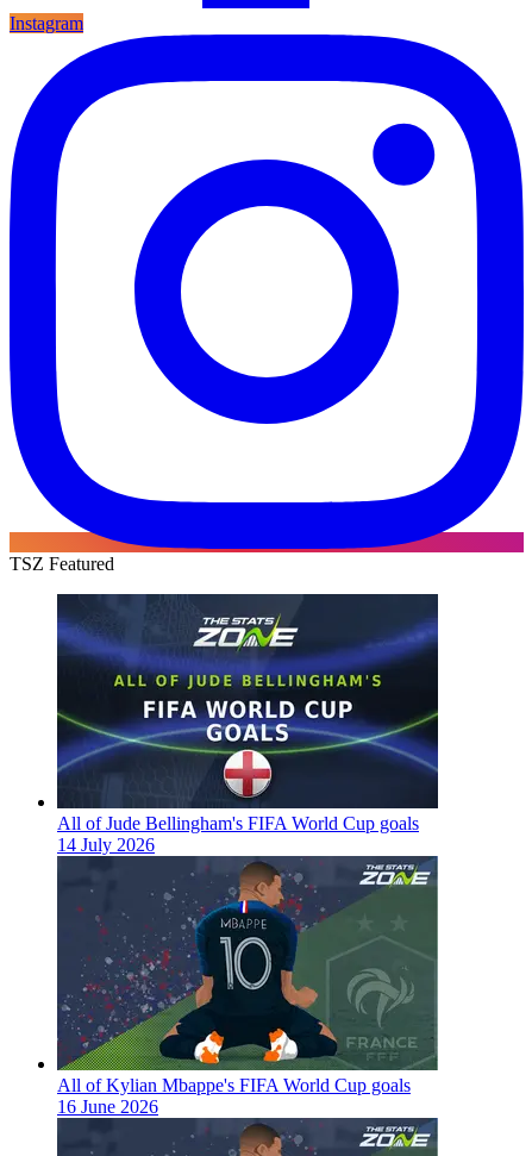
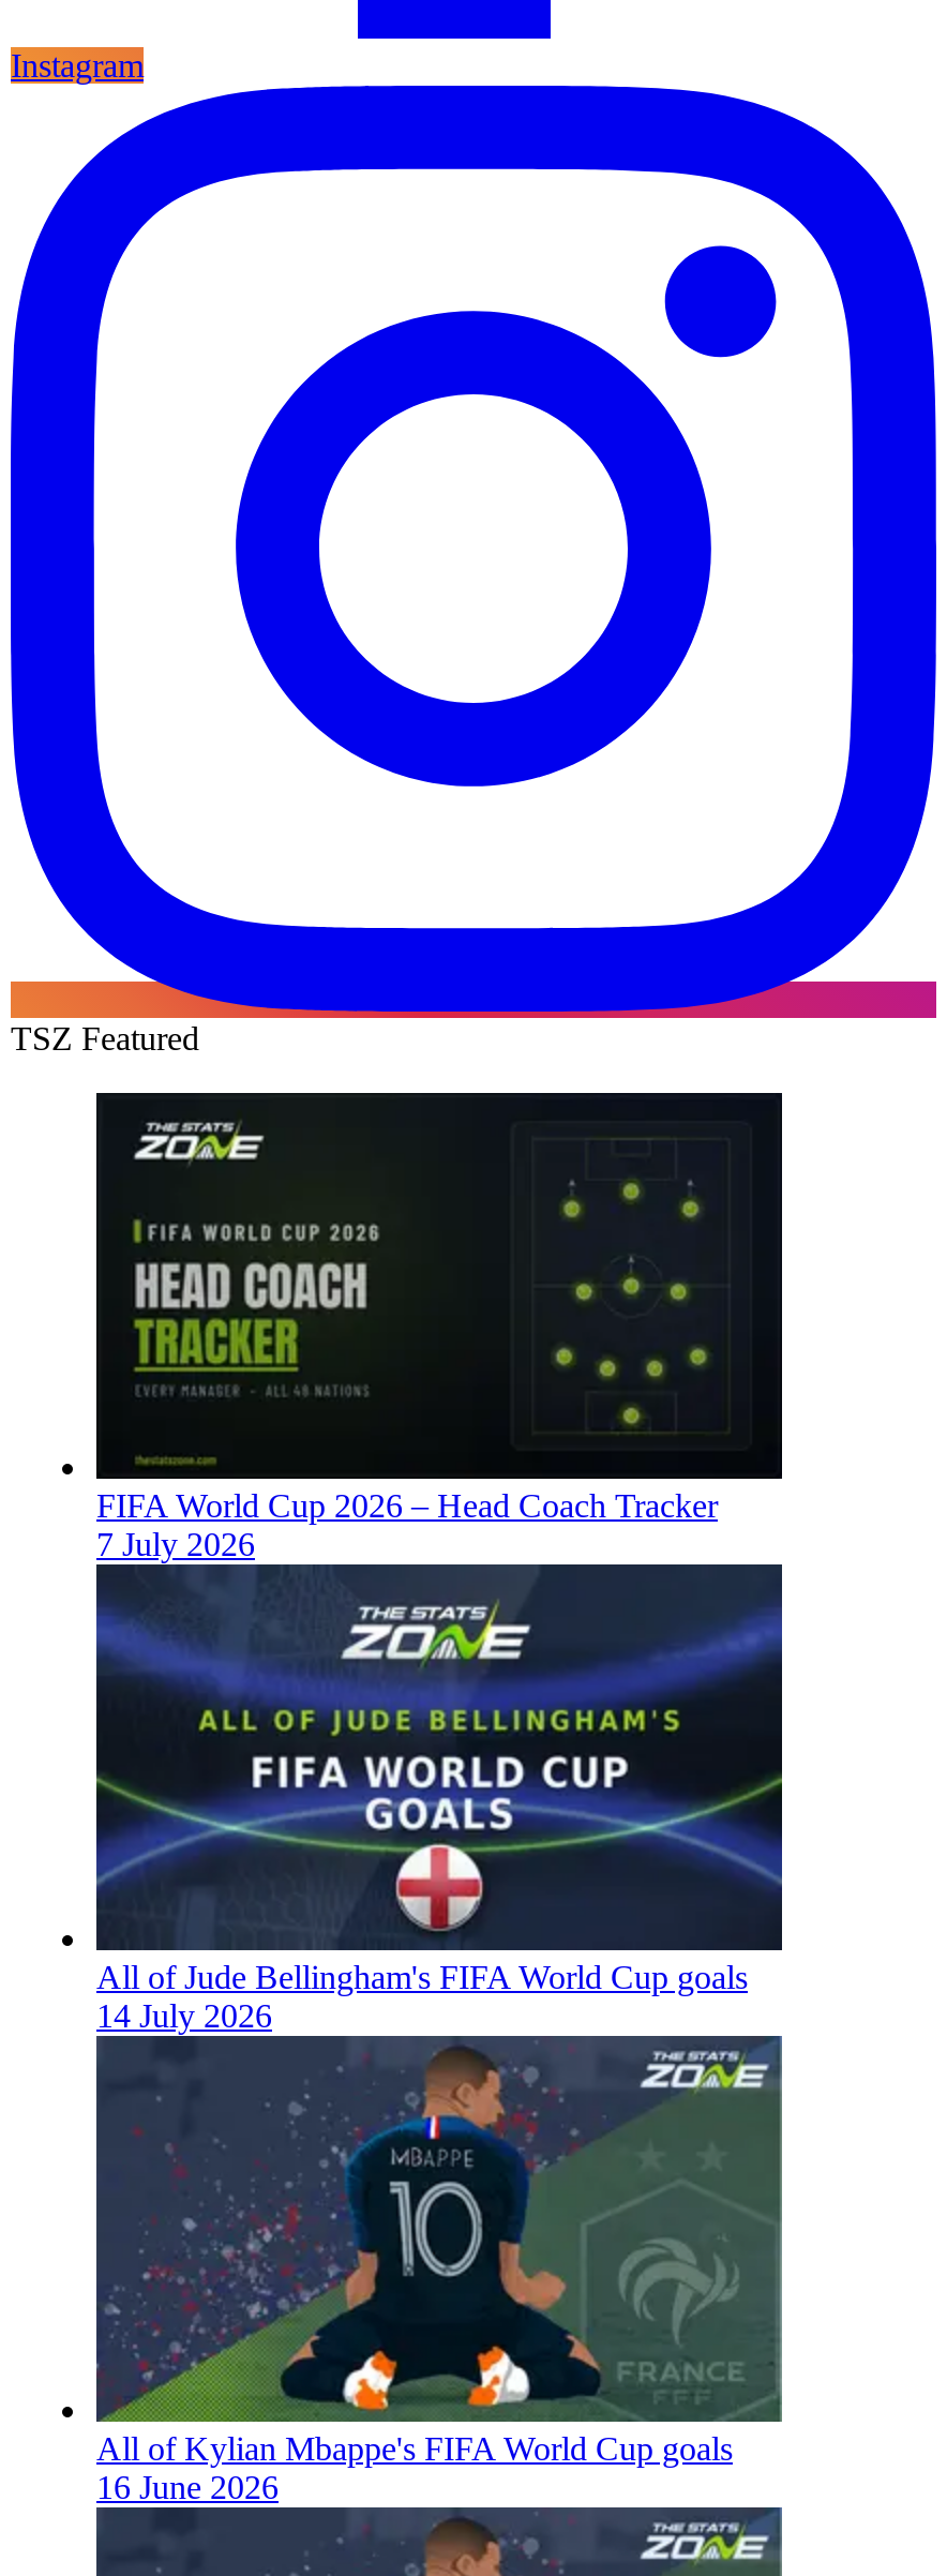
+ [image]
+ FIFA World Cup 2026 – Head Coach Tracker
+ 7 July 2026
